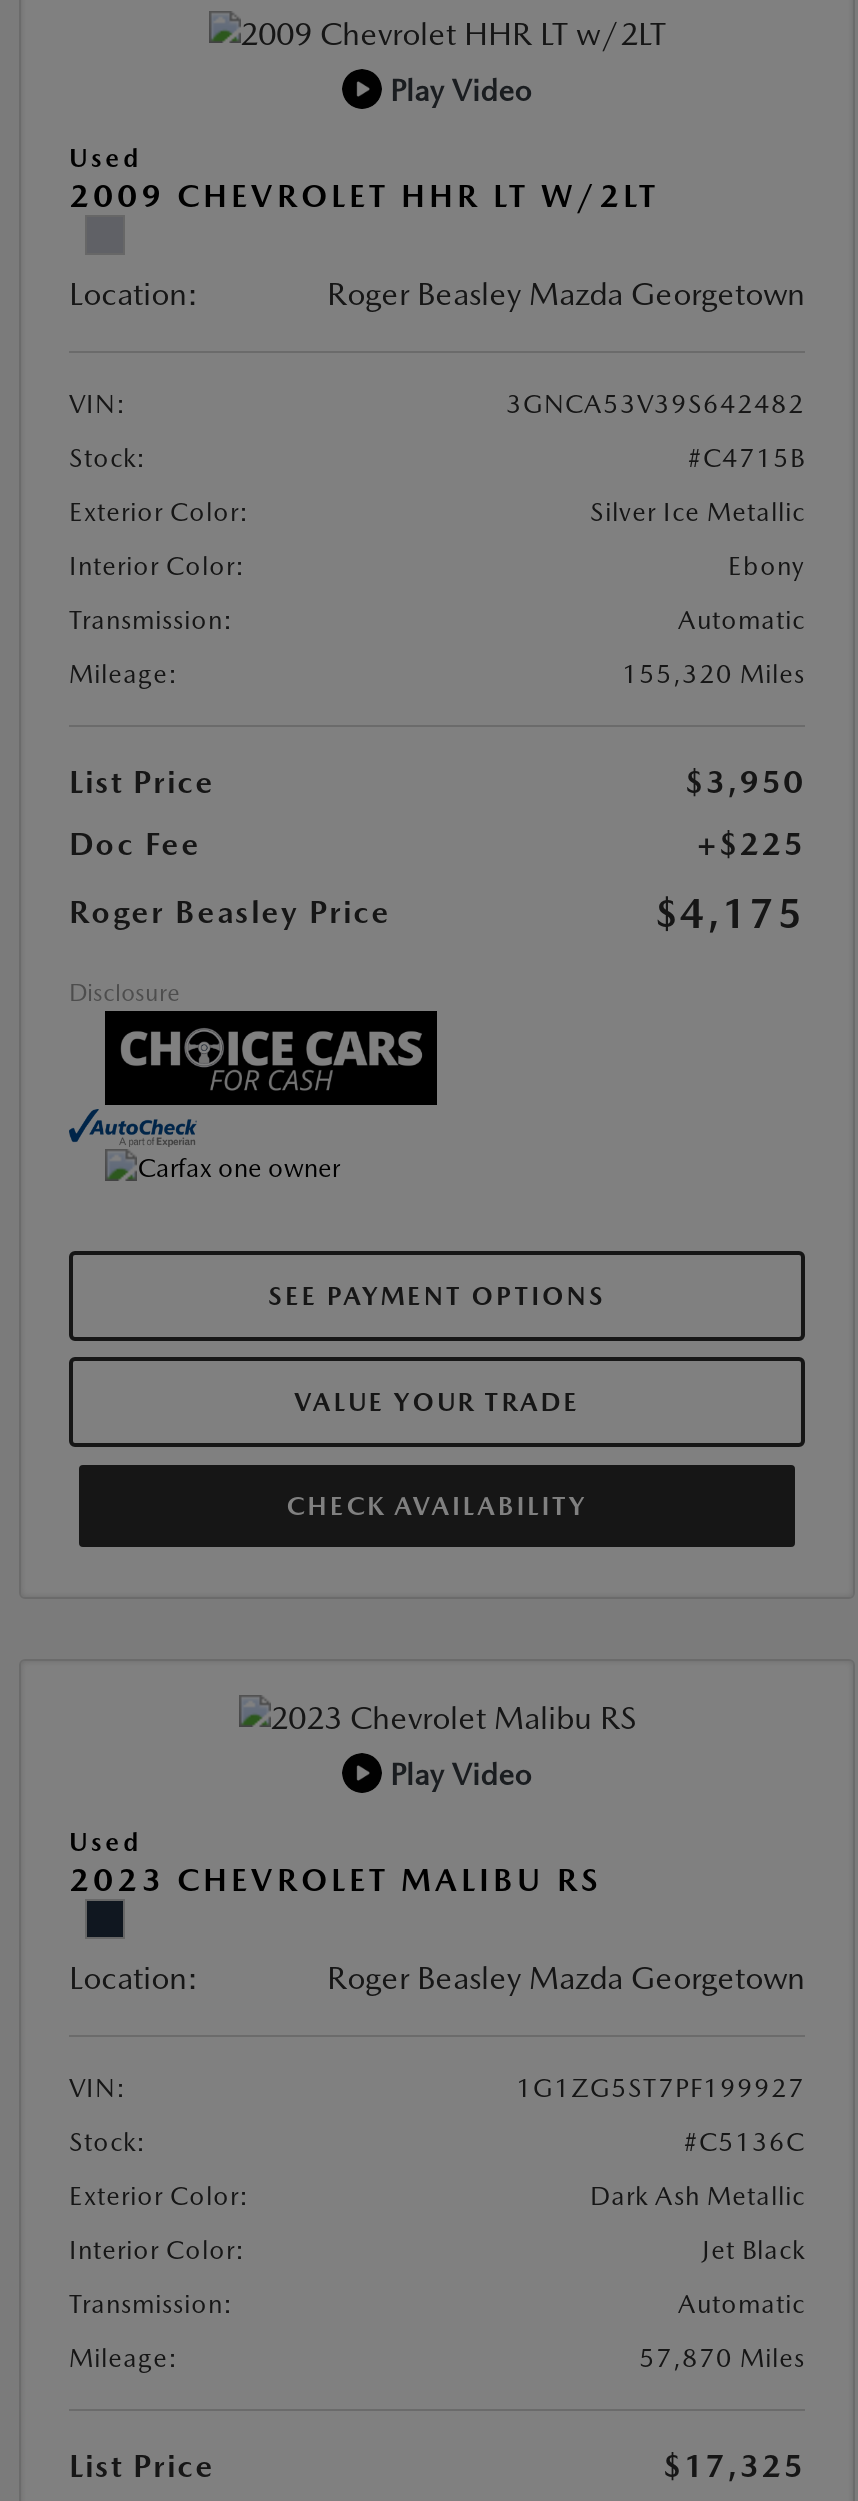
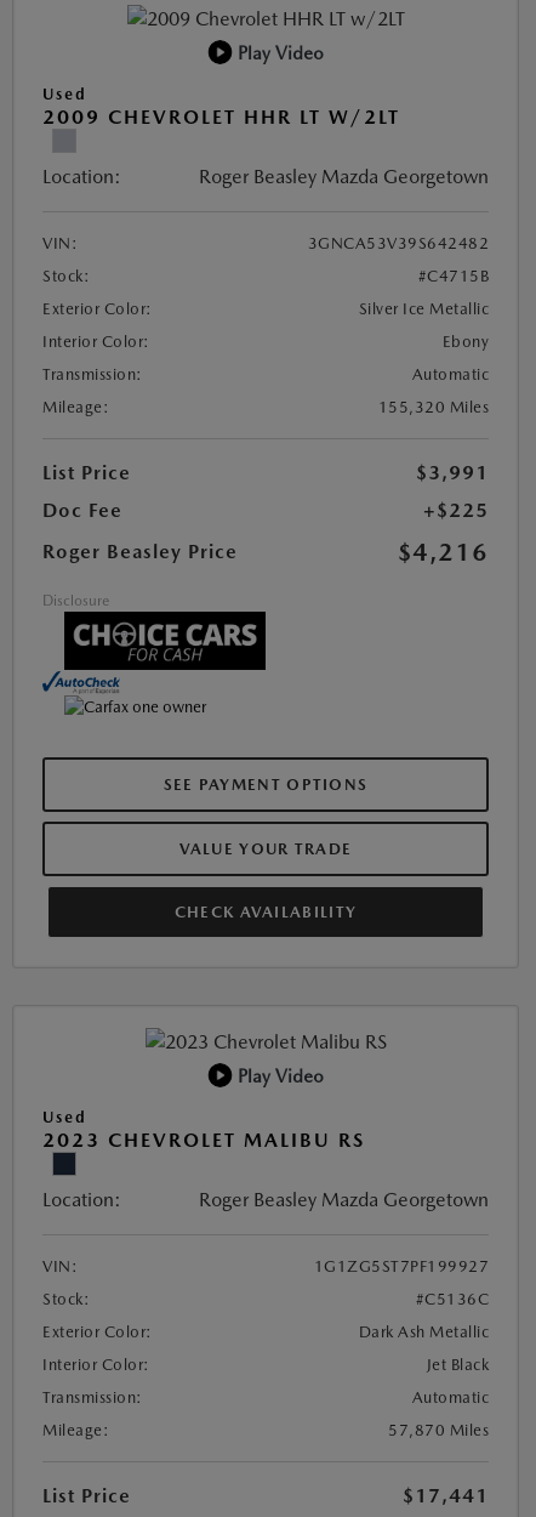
- $3,950
+ $3,991

- $4,175
+ $4,216

- $17,325
+ $17,441
